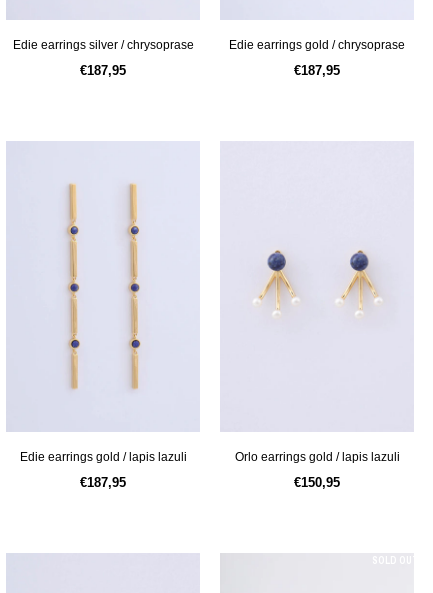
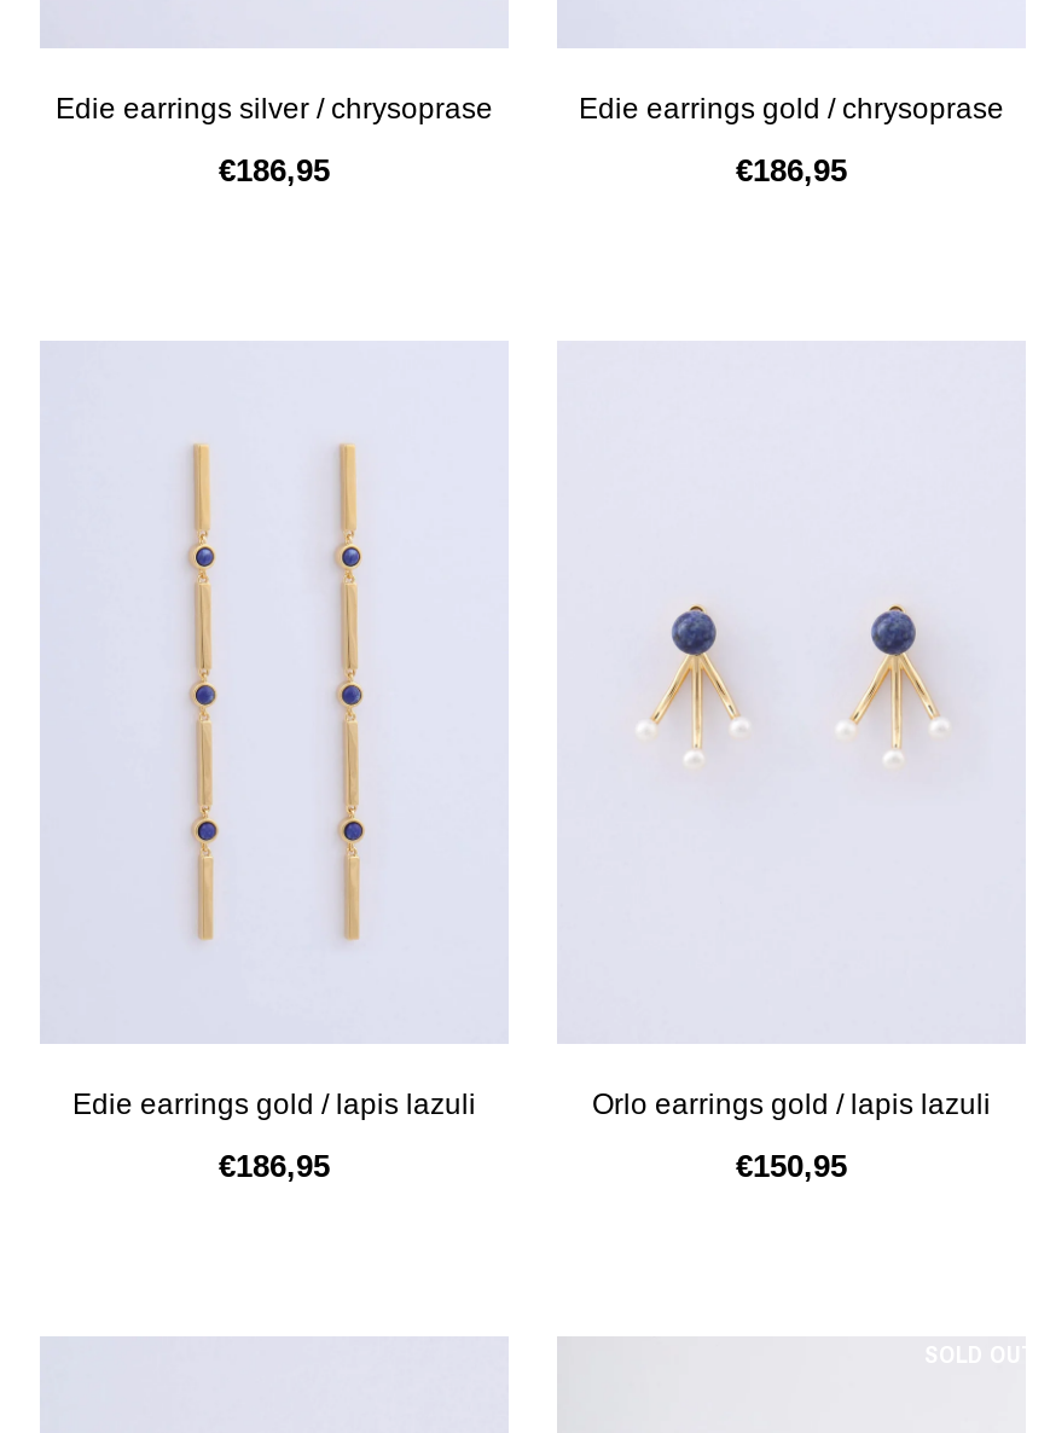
- €187,95
+ €186,95

- €187,95
+ €186,95

- €187,95
+ €186,95
